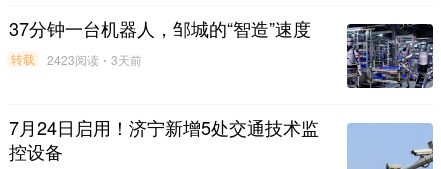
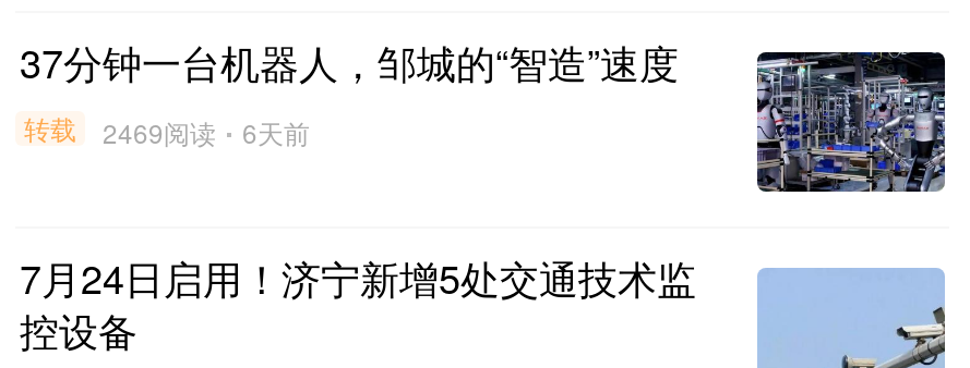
- 2423阅读
+ 2469阅读

- 3天前
+ 6天前
